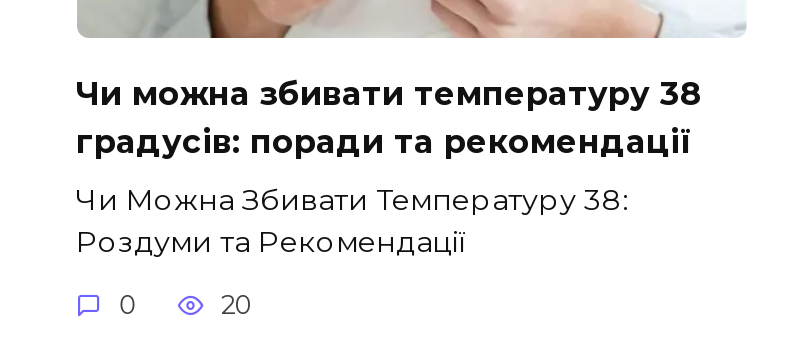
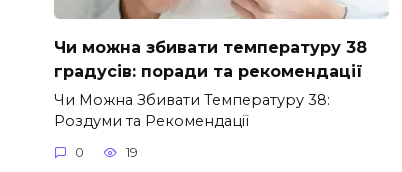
- 20
+ 19
